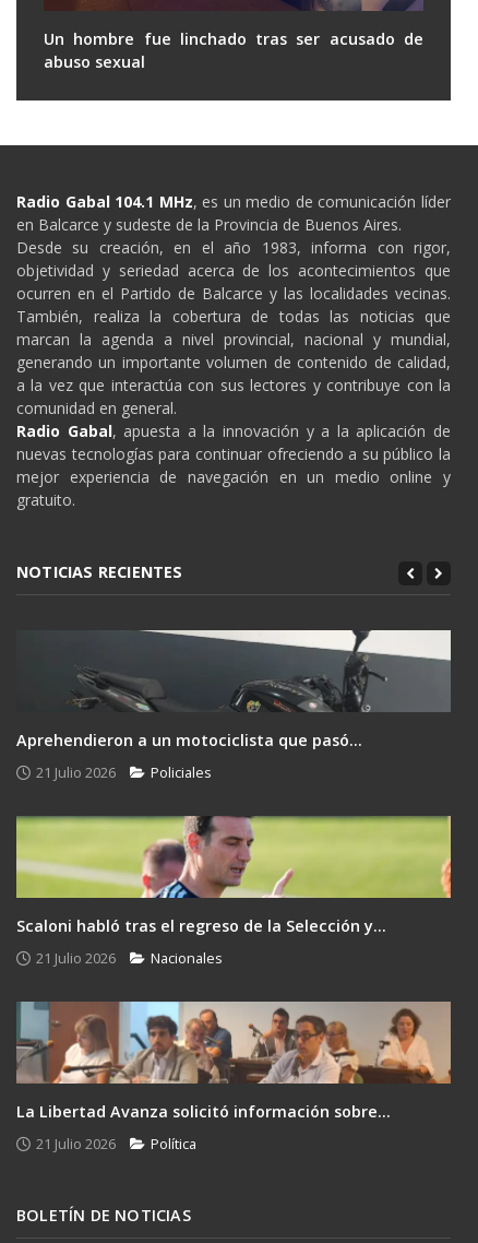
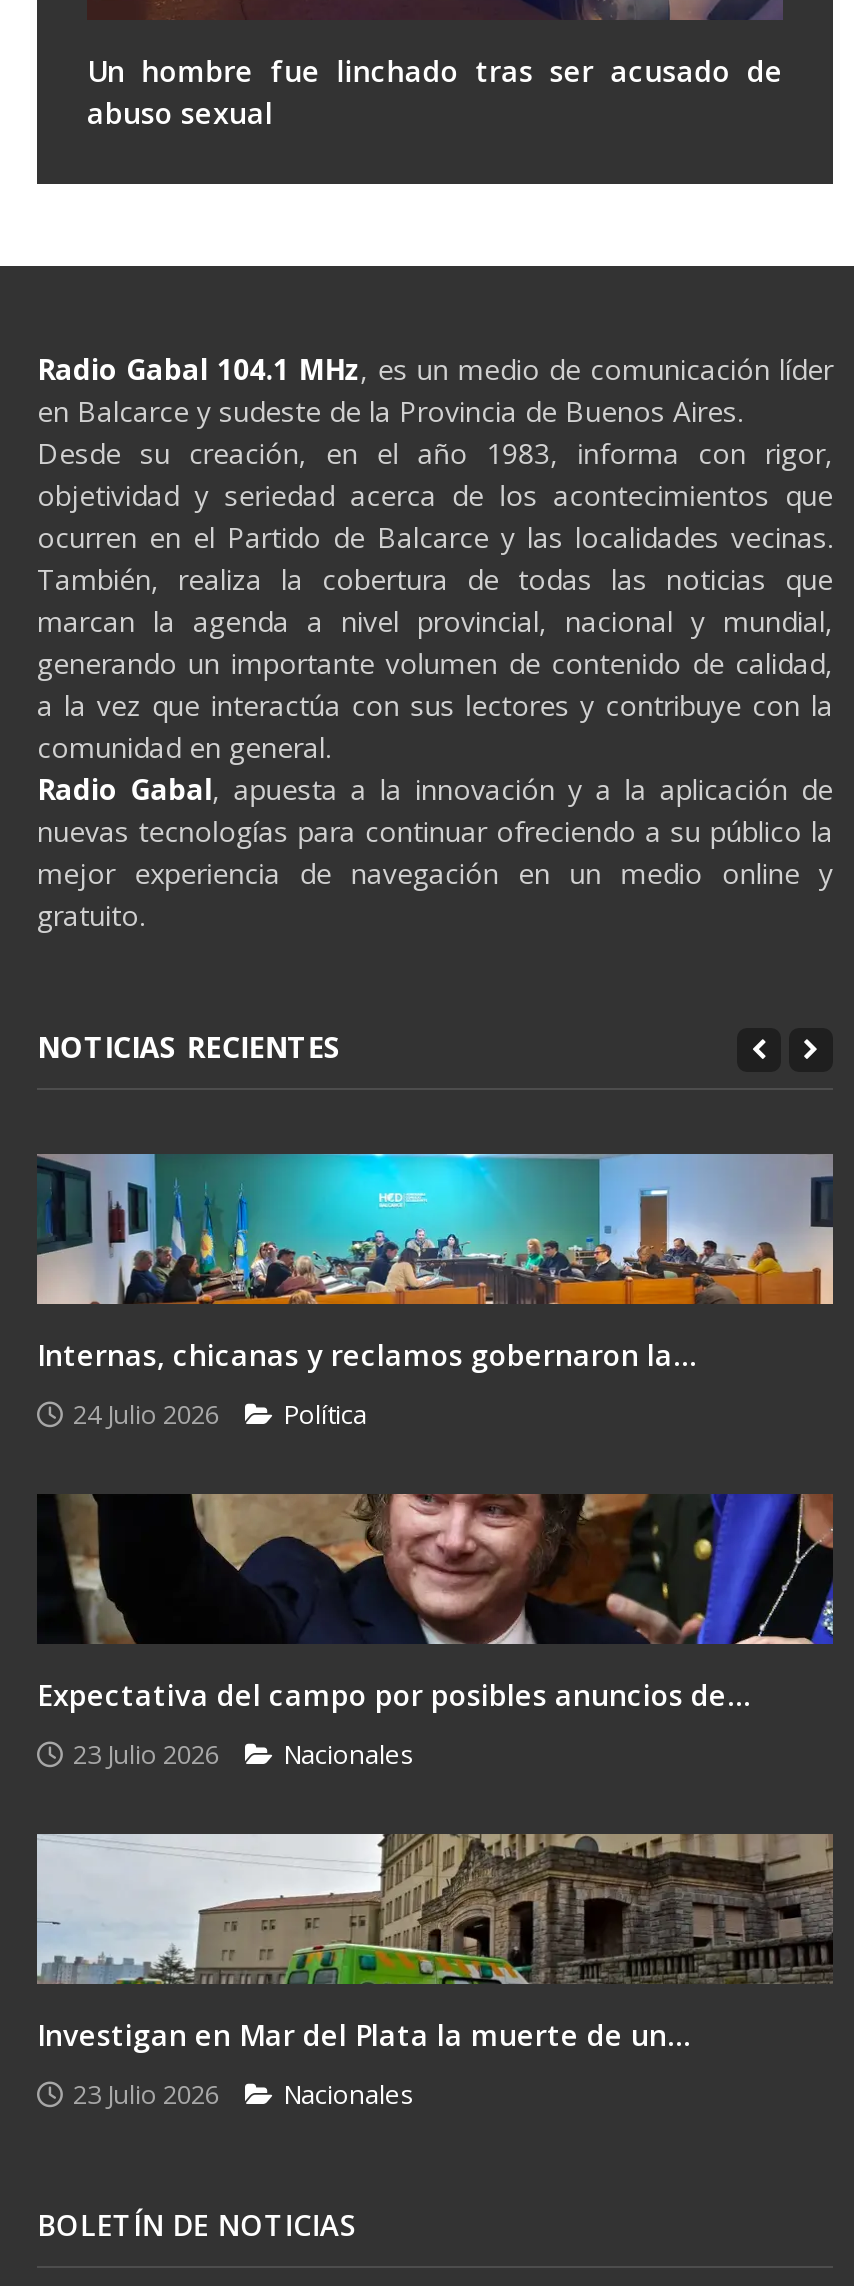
- [image]
- Aprehendieron a un motociclista que pasó...
+ [image]
+ Internas, chicanas y reclamos gobernaron la...

- 21 Julio 2026
- Policiales
+ 24 Julio 2026
+ Política

- [image]
- Scaloni habló tras el regreso de la Selección y...
+ [image]
+ Expectativa del campo por posibles anuncios de...

- 21 Julio 2026 Nacionales
+ 23 Julio 2026 Nacionales

- [image]
- La Libertad Avanza solicitó información sobre...
+ [image]
+ Investigan en Mar del Plata la muerte de un...

- 21 Julio 2026
- Política
+ 23 Julio 2026
+ Nacionales
